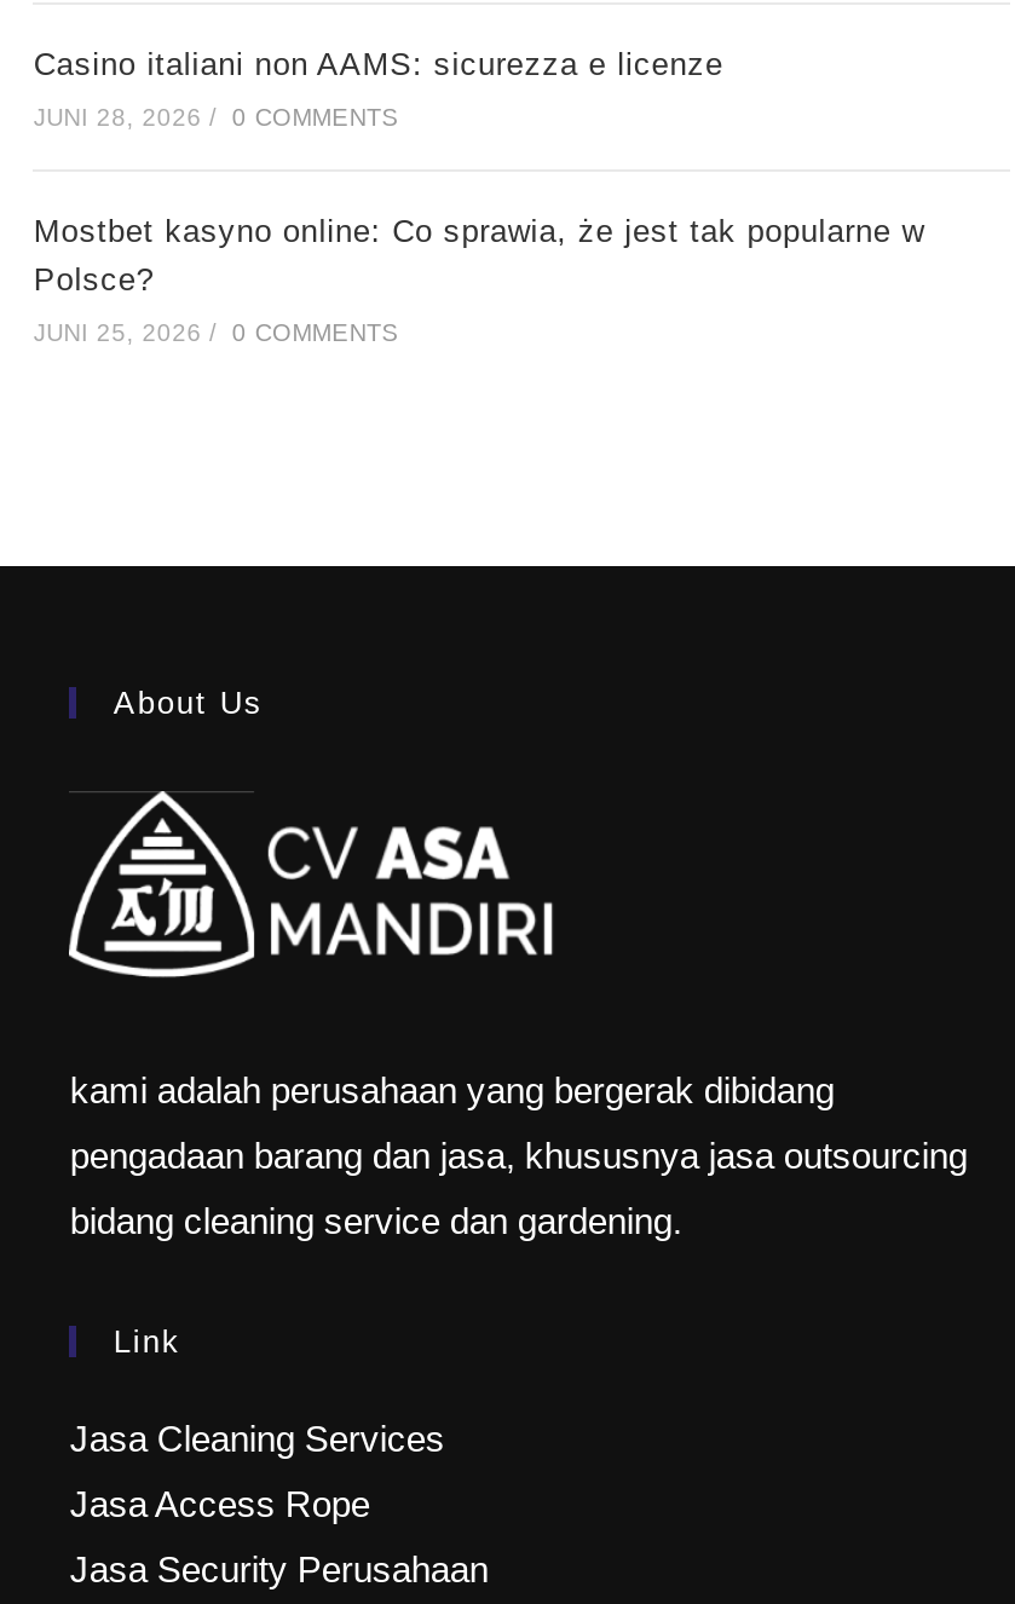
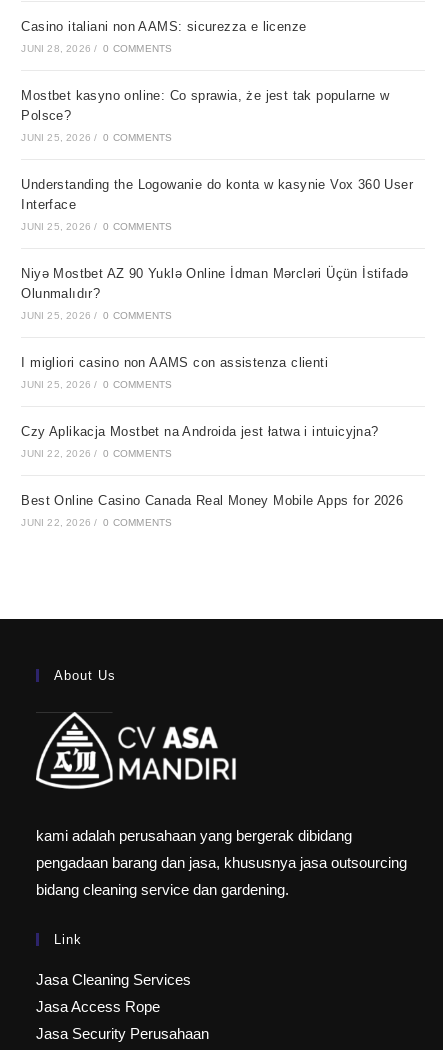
+ Understanding the Logowanie do konta w kasynie Vox 360 User
+ Interface
+ JUNI 25, 2026 / 0 COMMENTS
+ Niyə Mostbet AZ 90 Yuklə Online İdman Mərcləri Üçün İstifadə
+ Olunmalıdır?
+ JUNI 25, 2026 / 0 COMMENTS
+ I migliori casino non AAMS con assistenza clienti
+ JUNI 25, 2026 / 0 COMMENTS
+ Czy Aplikacja Mostbet na Androida jest łatwa i intuicyjna?
+ JUNI 22, 2026 / 0 COMMENTS
+ Best Online Casino Canada Real Money Mobile Apps for 2026
+ JUNI 22, 2026 / 0 COMMENTS
